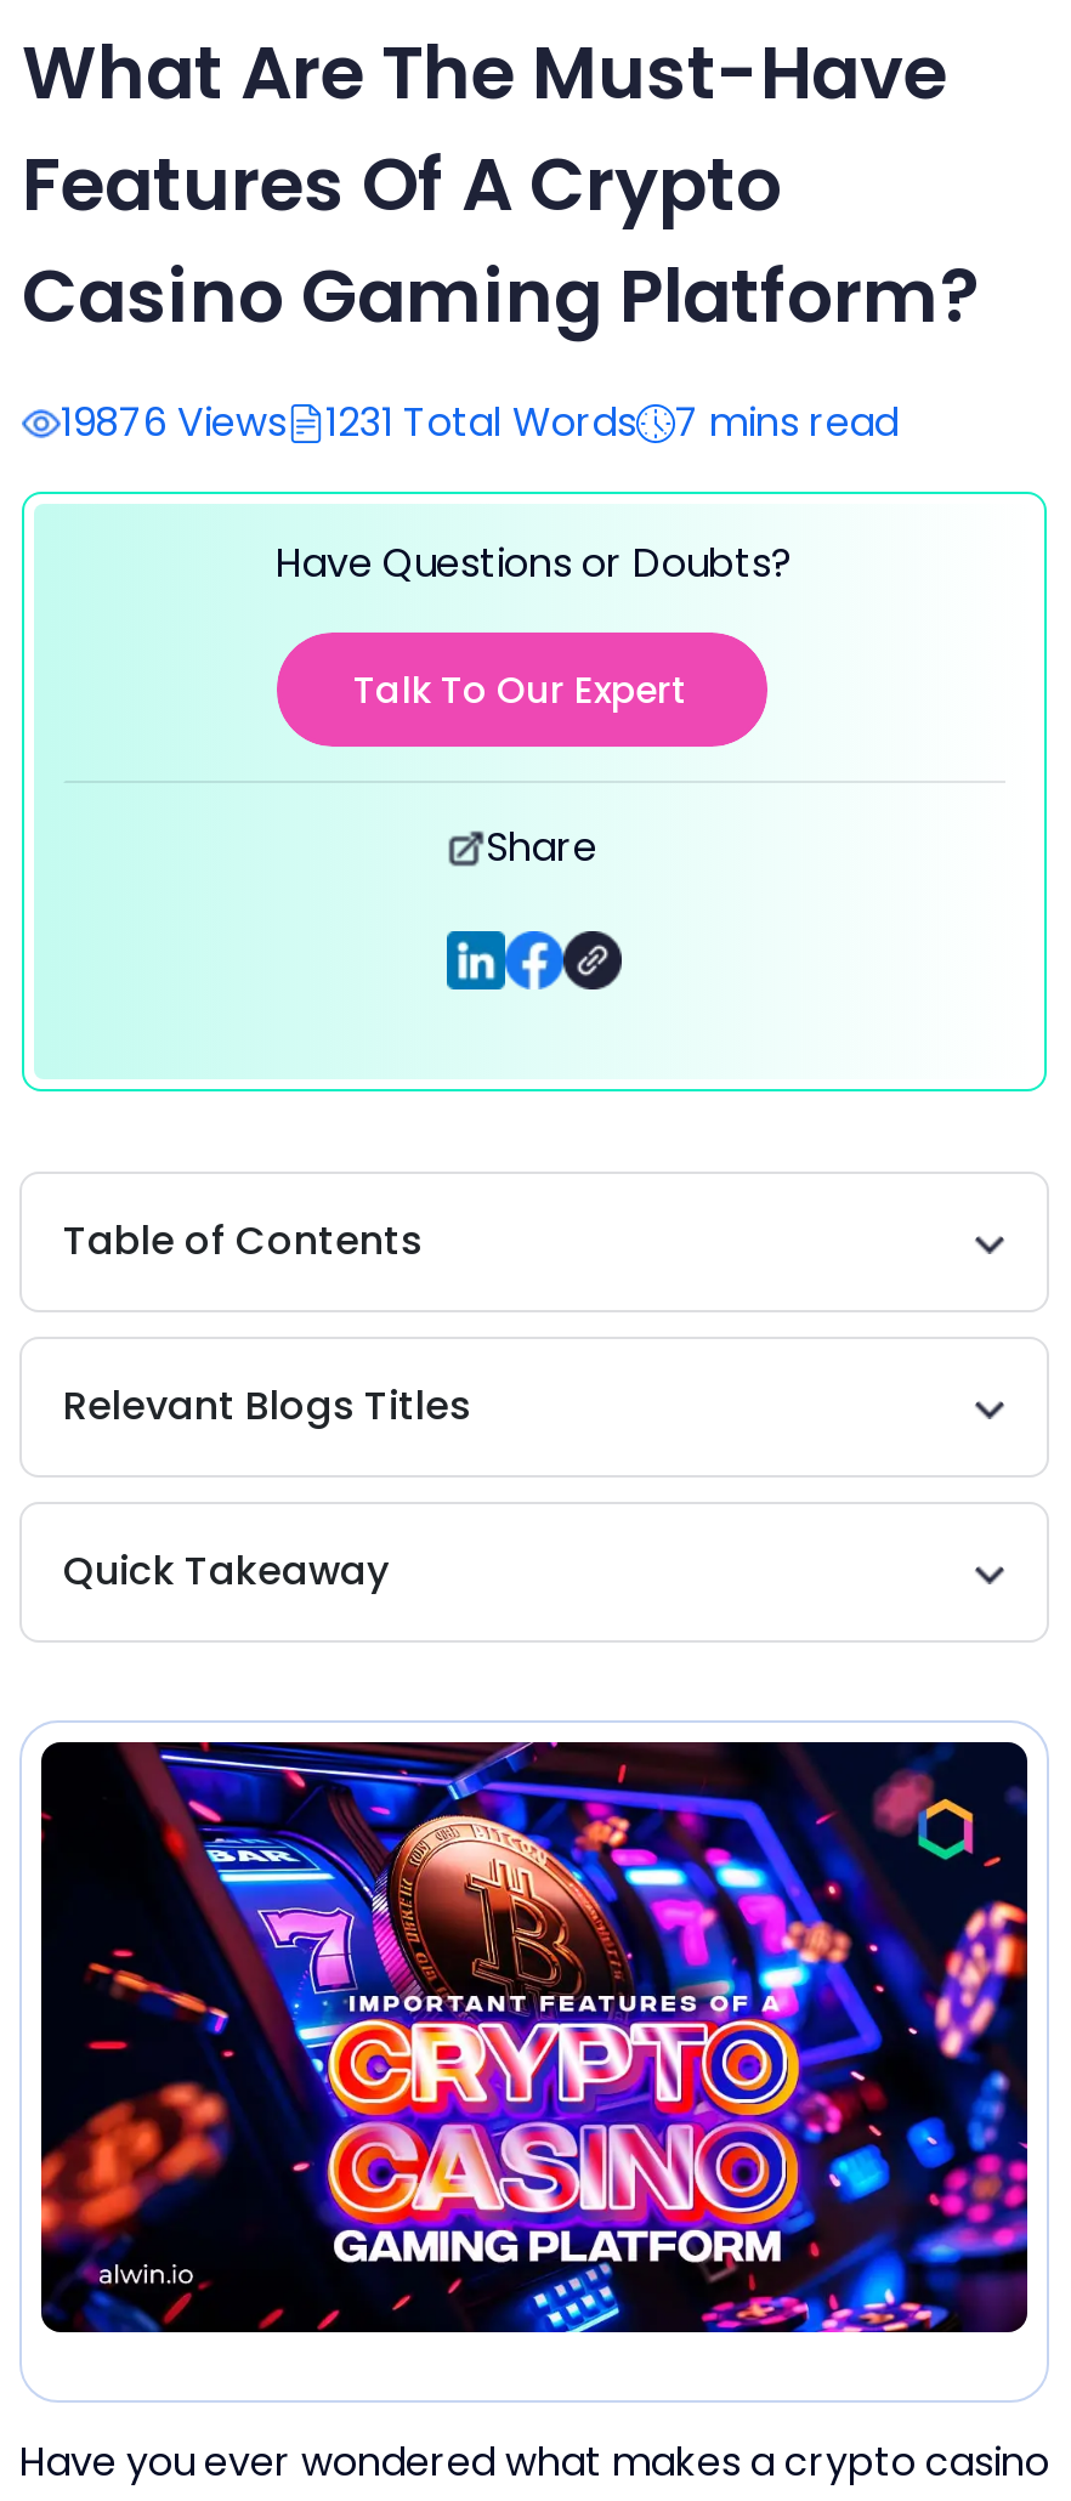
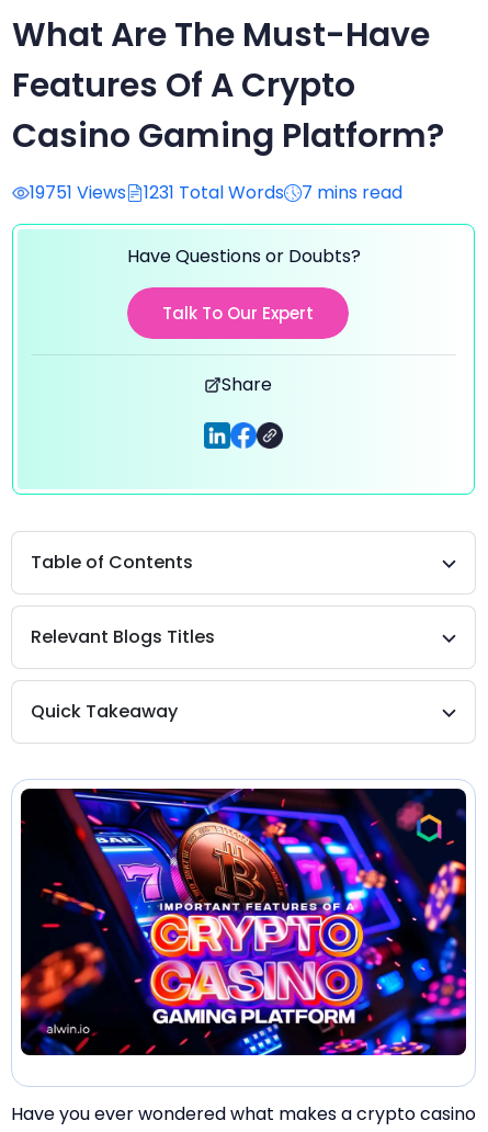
- 19876 Views 1231 Total Words 7 mins read
+ 19751 Views 1231 Total Words 7 mins read
